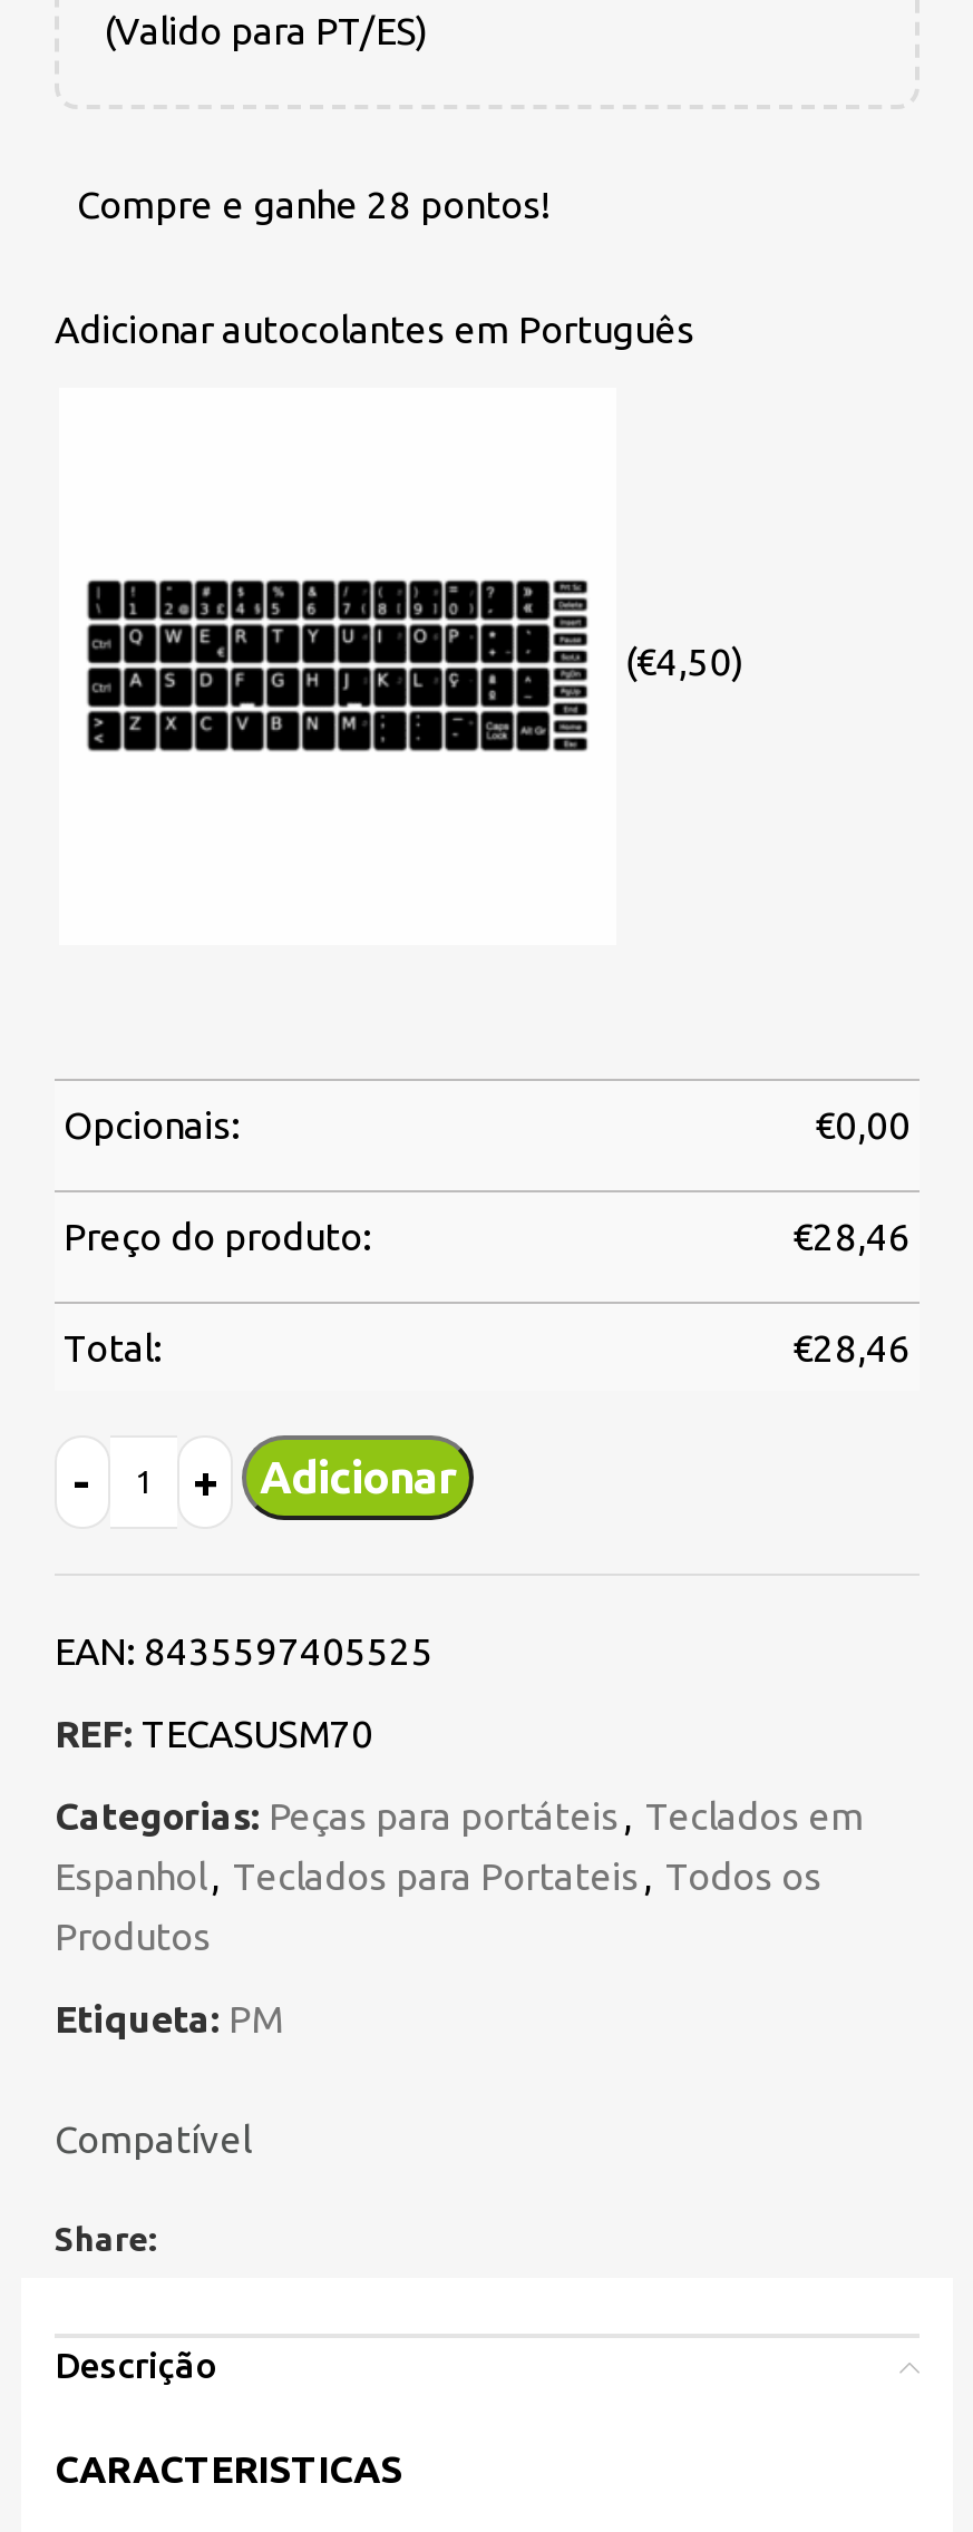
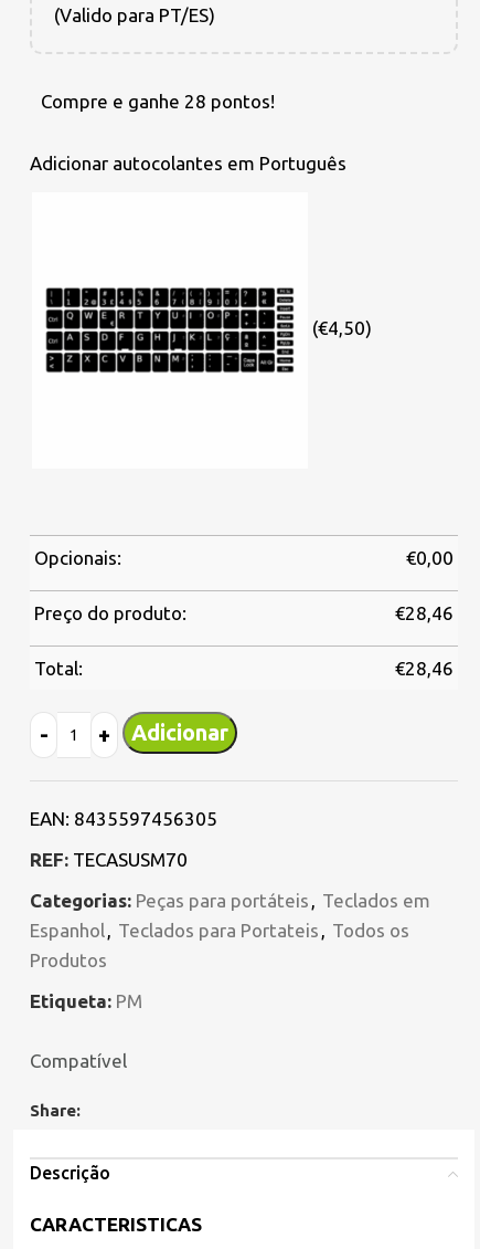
- EAN: 8435597405525
+ EAN: 8435597456305
